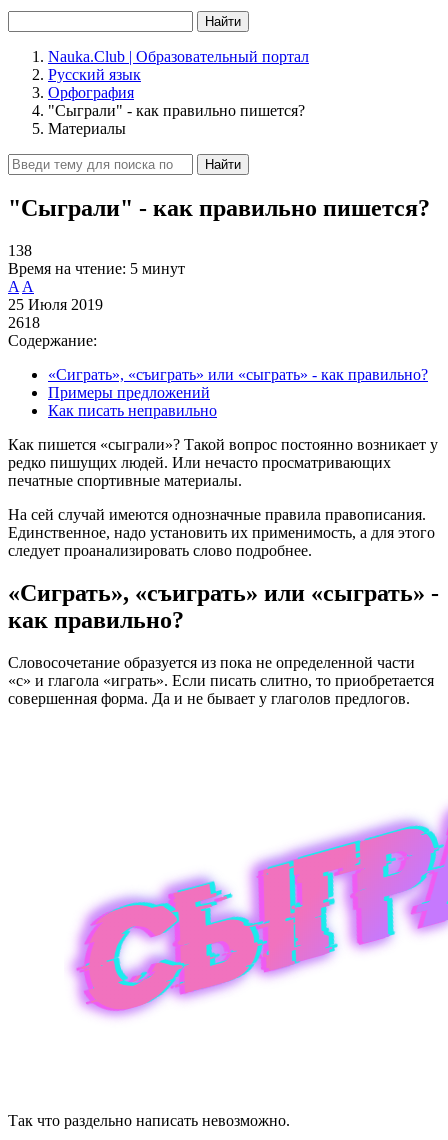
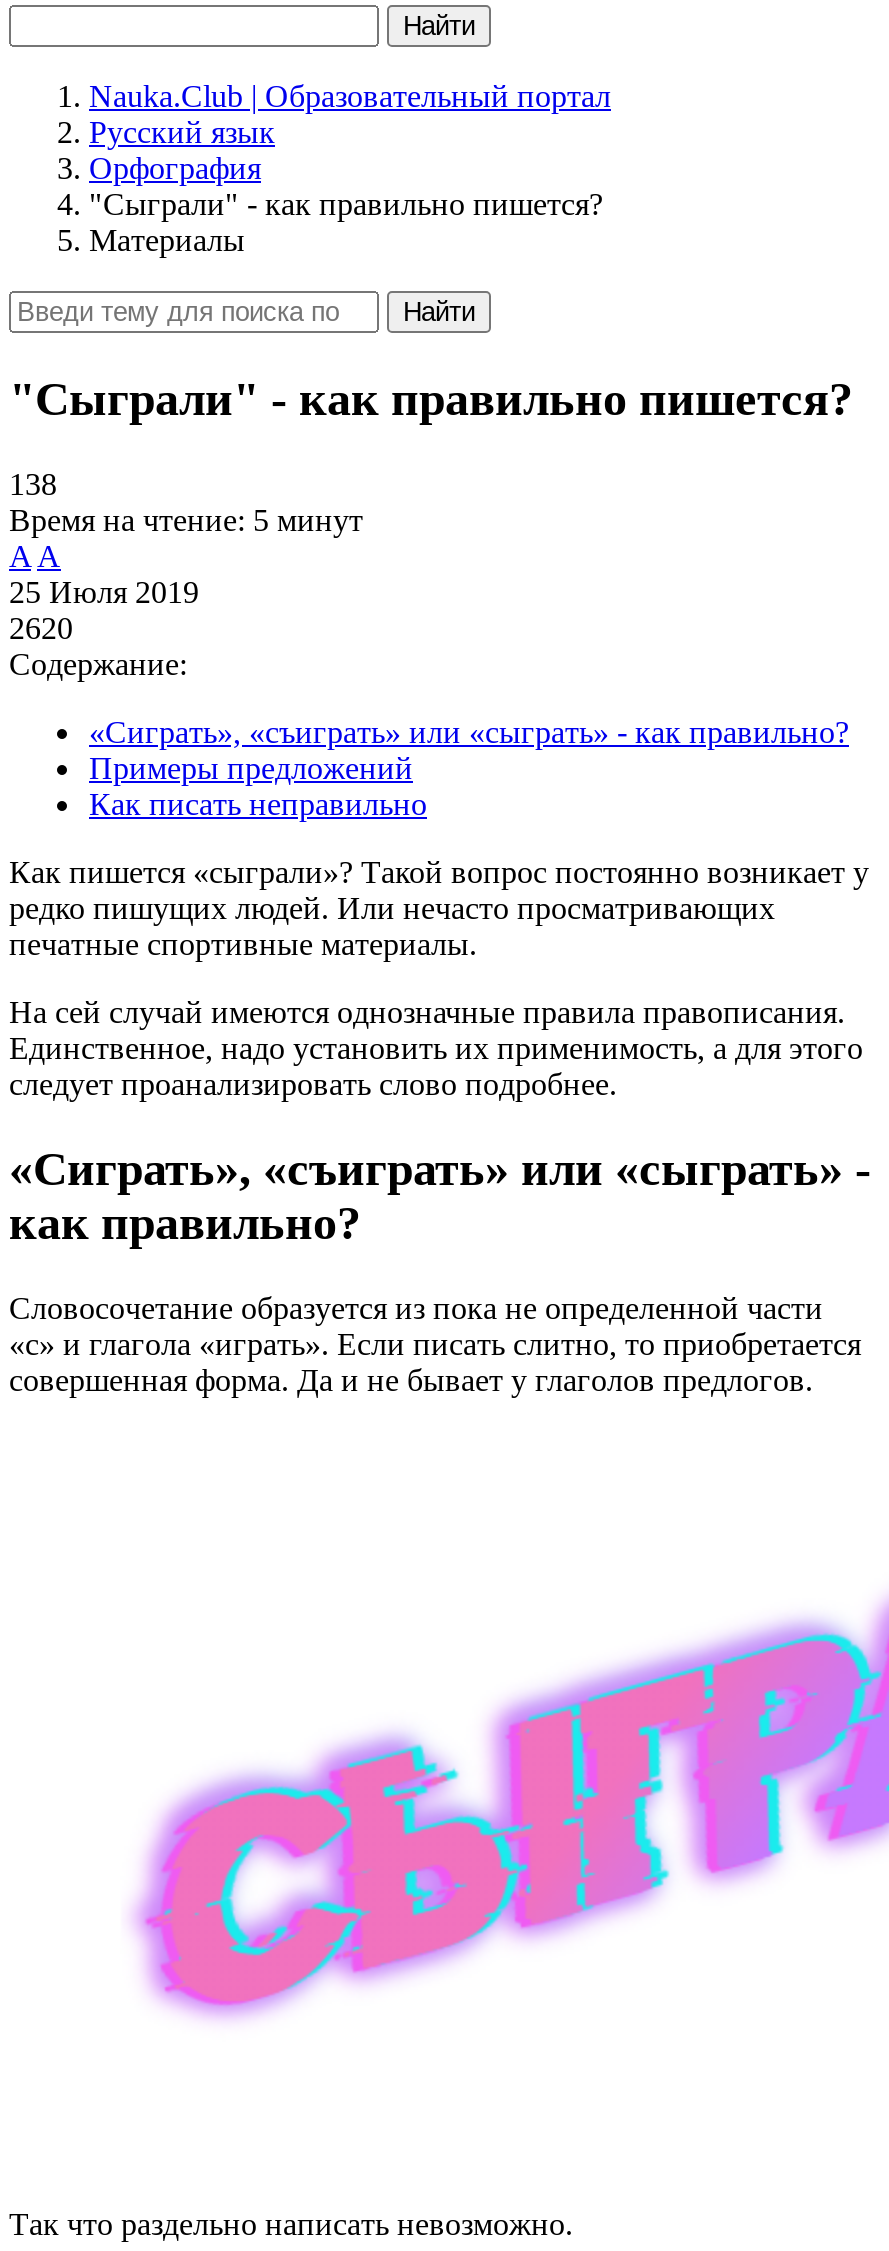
- 2618
+ 2620
